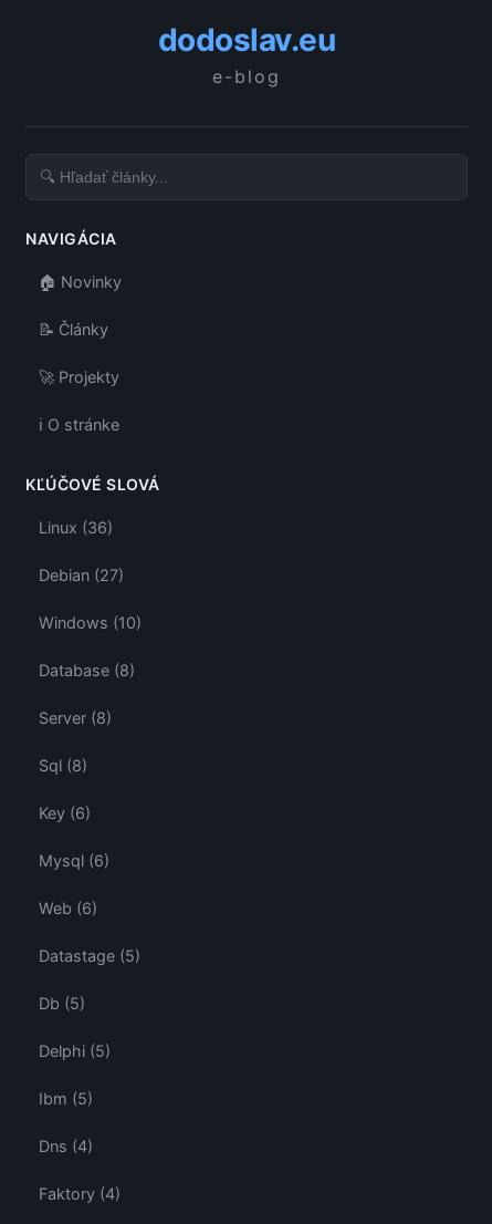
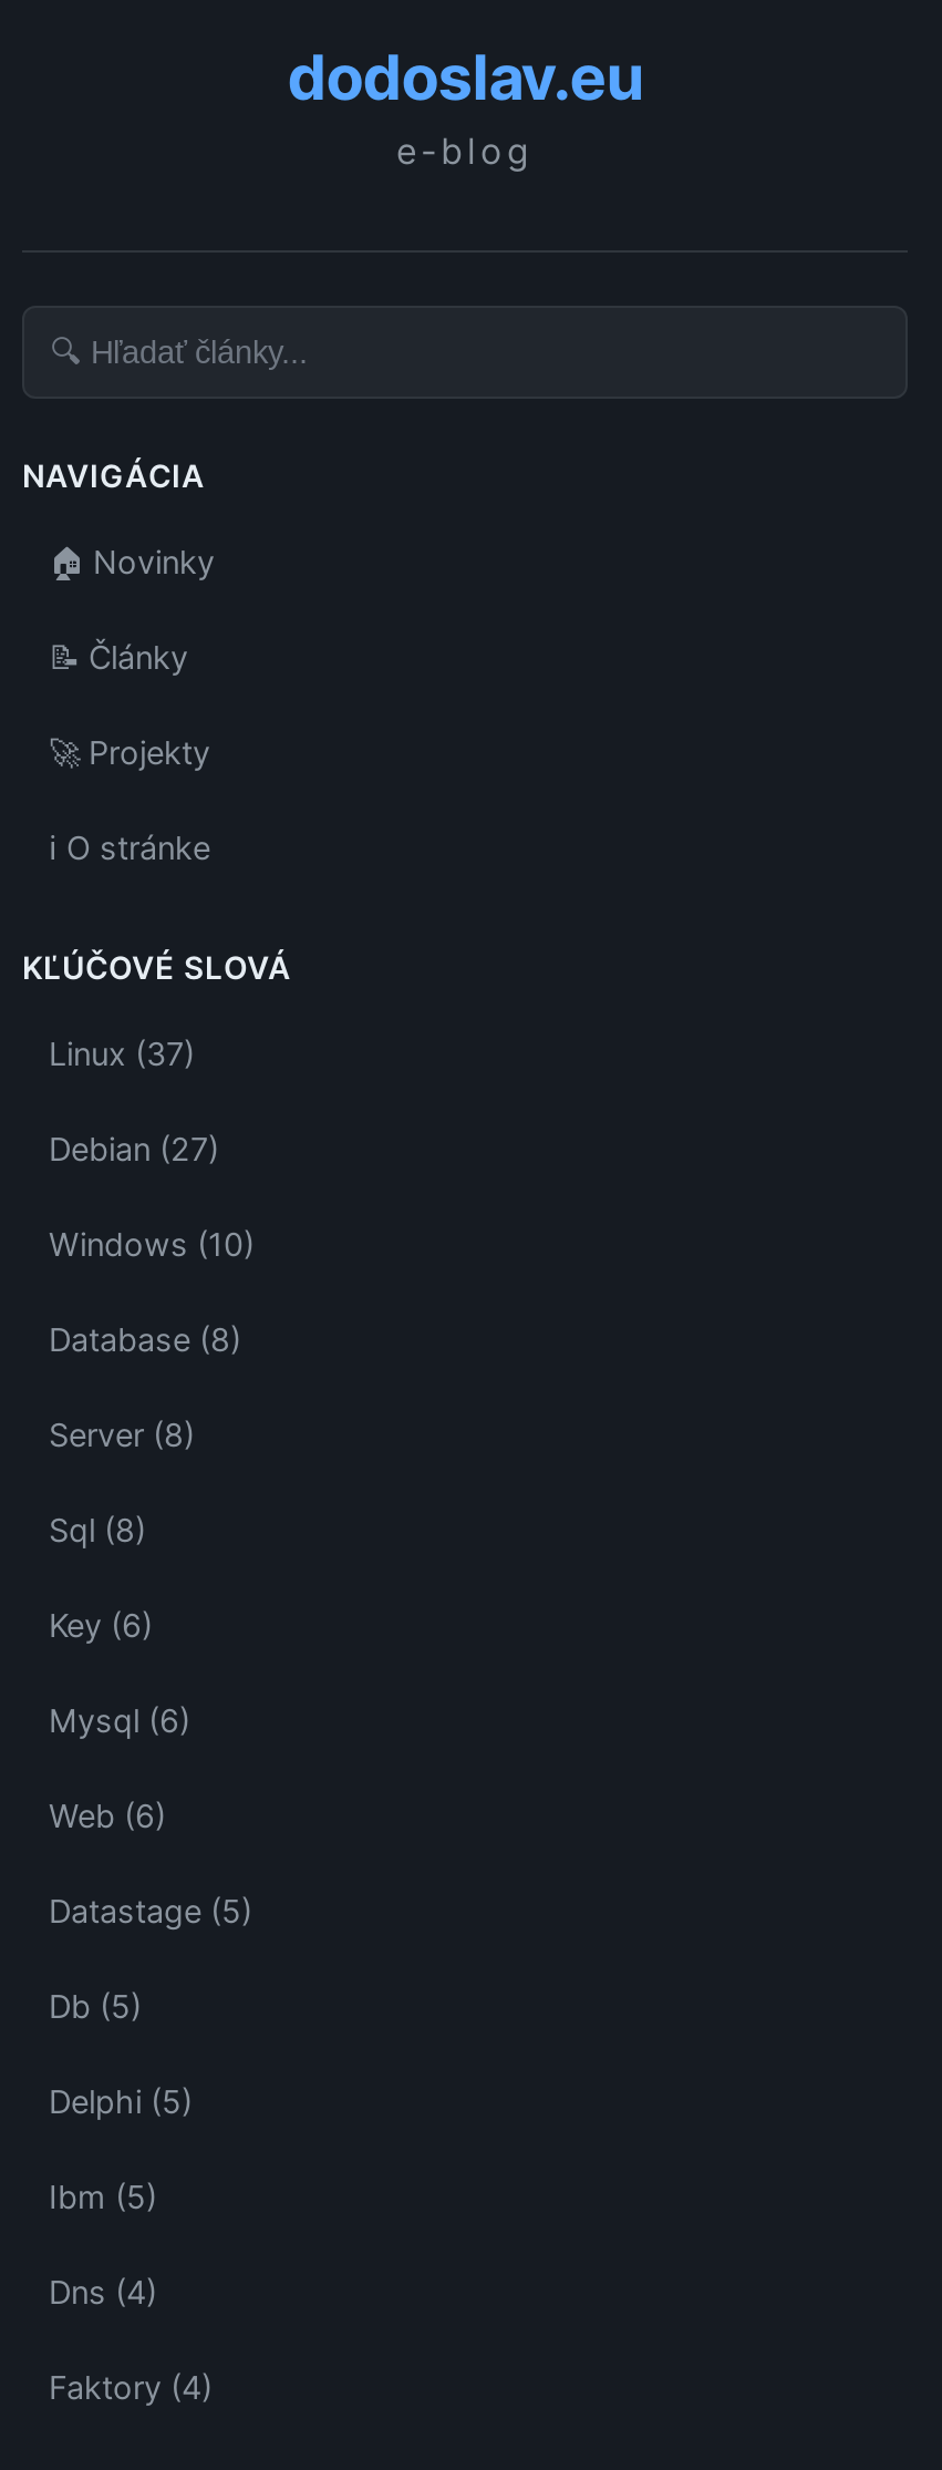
- Linux (36)
+ Linux (37)
